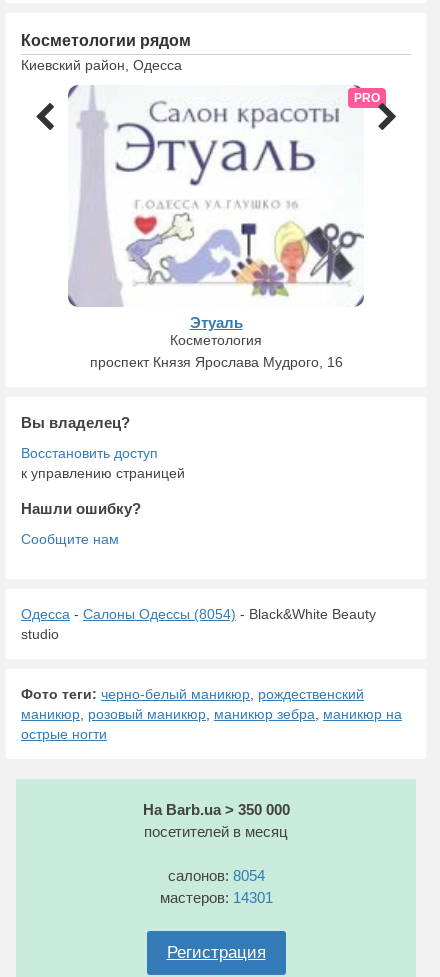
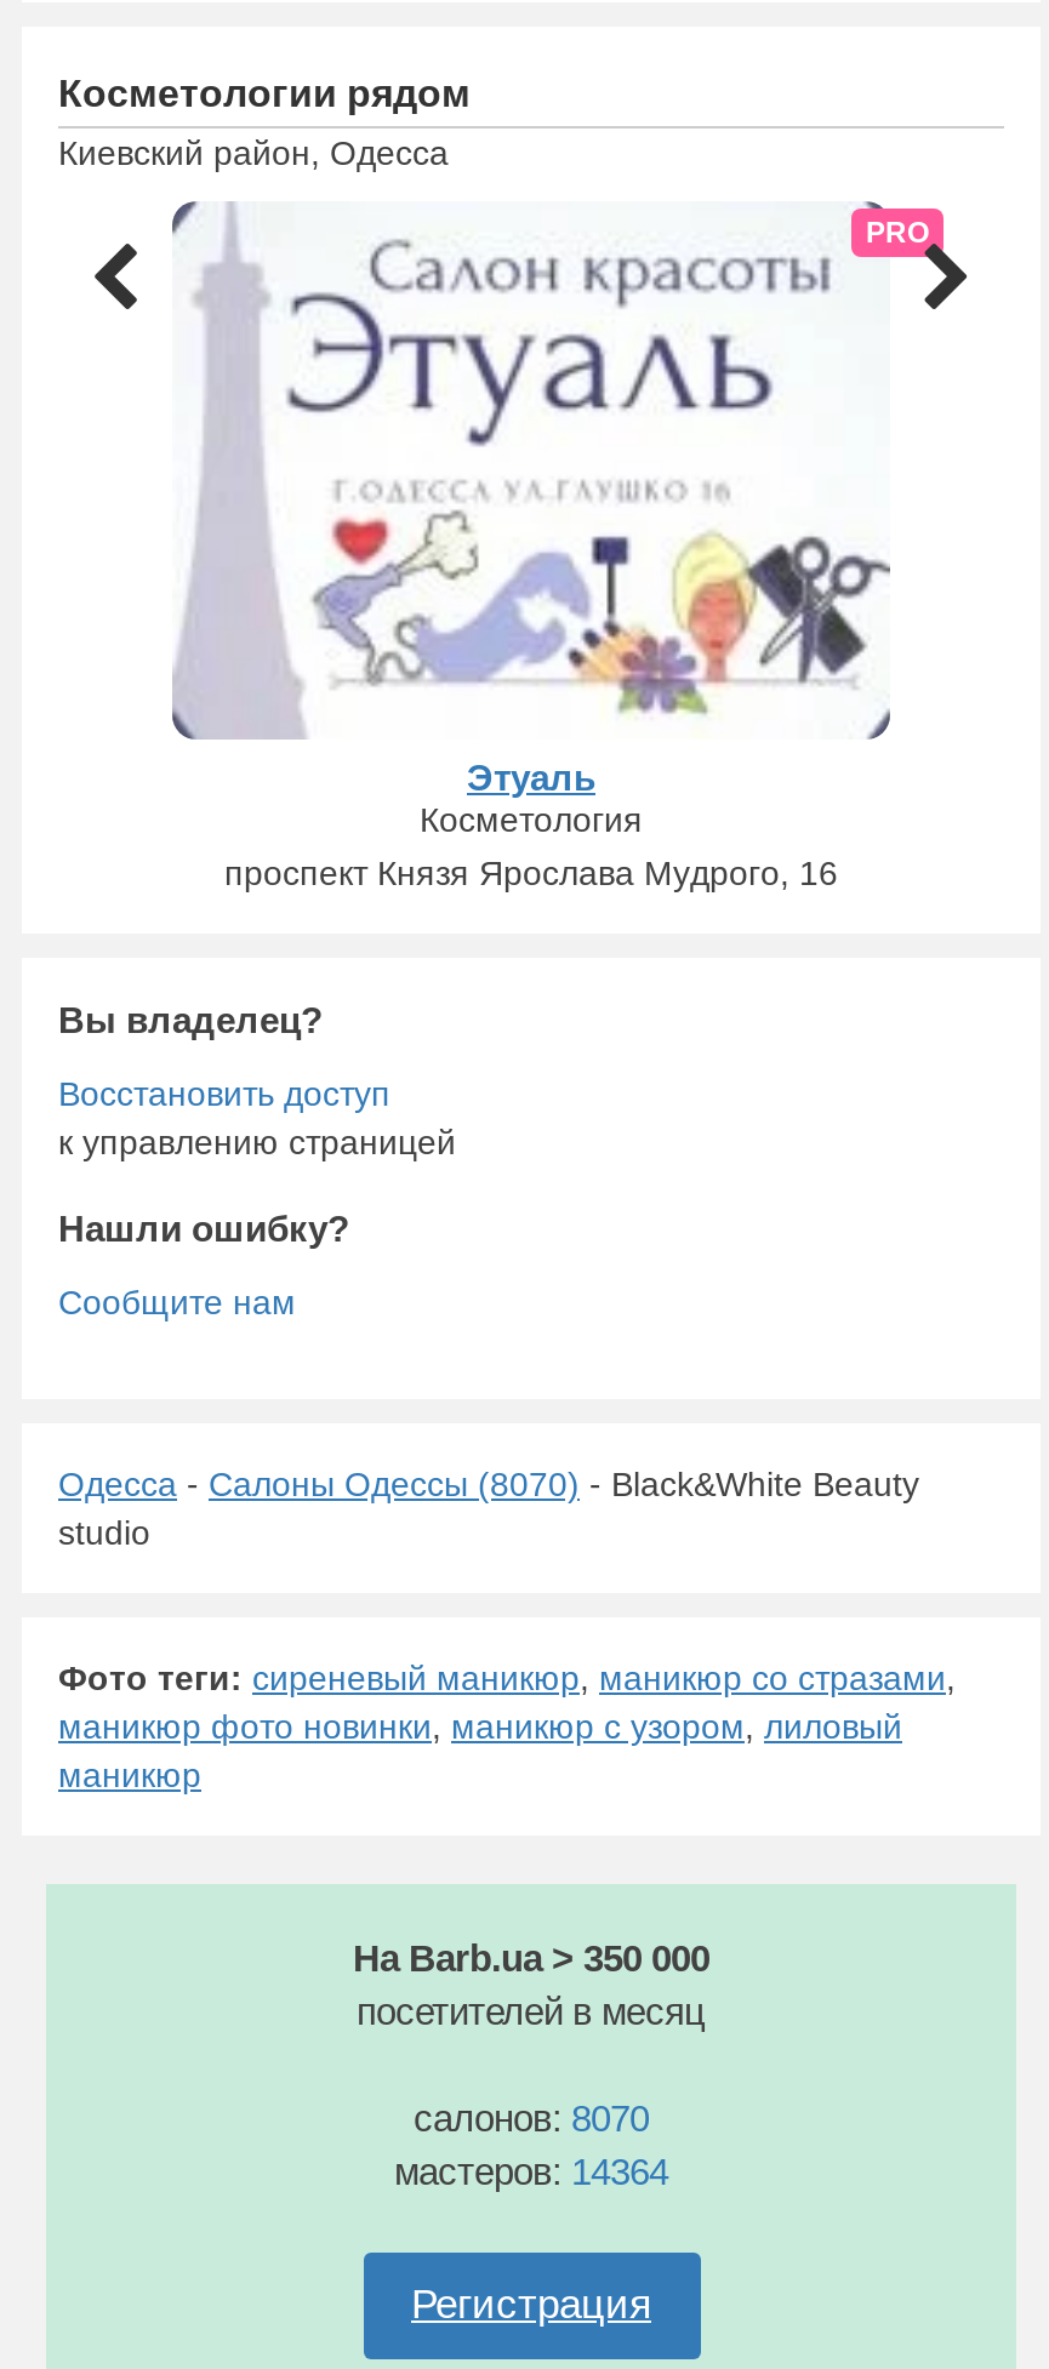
- Одесса - Салоны Одессы (8054) - Black&White Beauty
+ Одесса - Салоны Одессы (8070) - Black&White Beauty

- Фото теги: черно-белый маникюр, рождественский
- маникюр, розовый маникюр, маникюр зебра, маникюр на
- острые ногти
+ Фото теги: сиреневый маникюр, маникюр со стразами,
+ маникюр фото новинки, маникюр с узором, лиловый
+ маникюр

- салонов: 8054
+ салонов: 8070

- мастеров: 14301
+ мастеров: 14364
